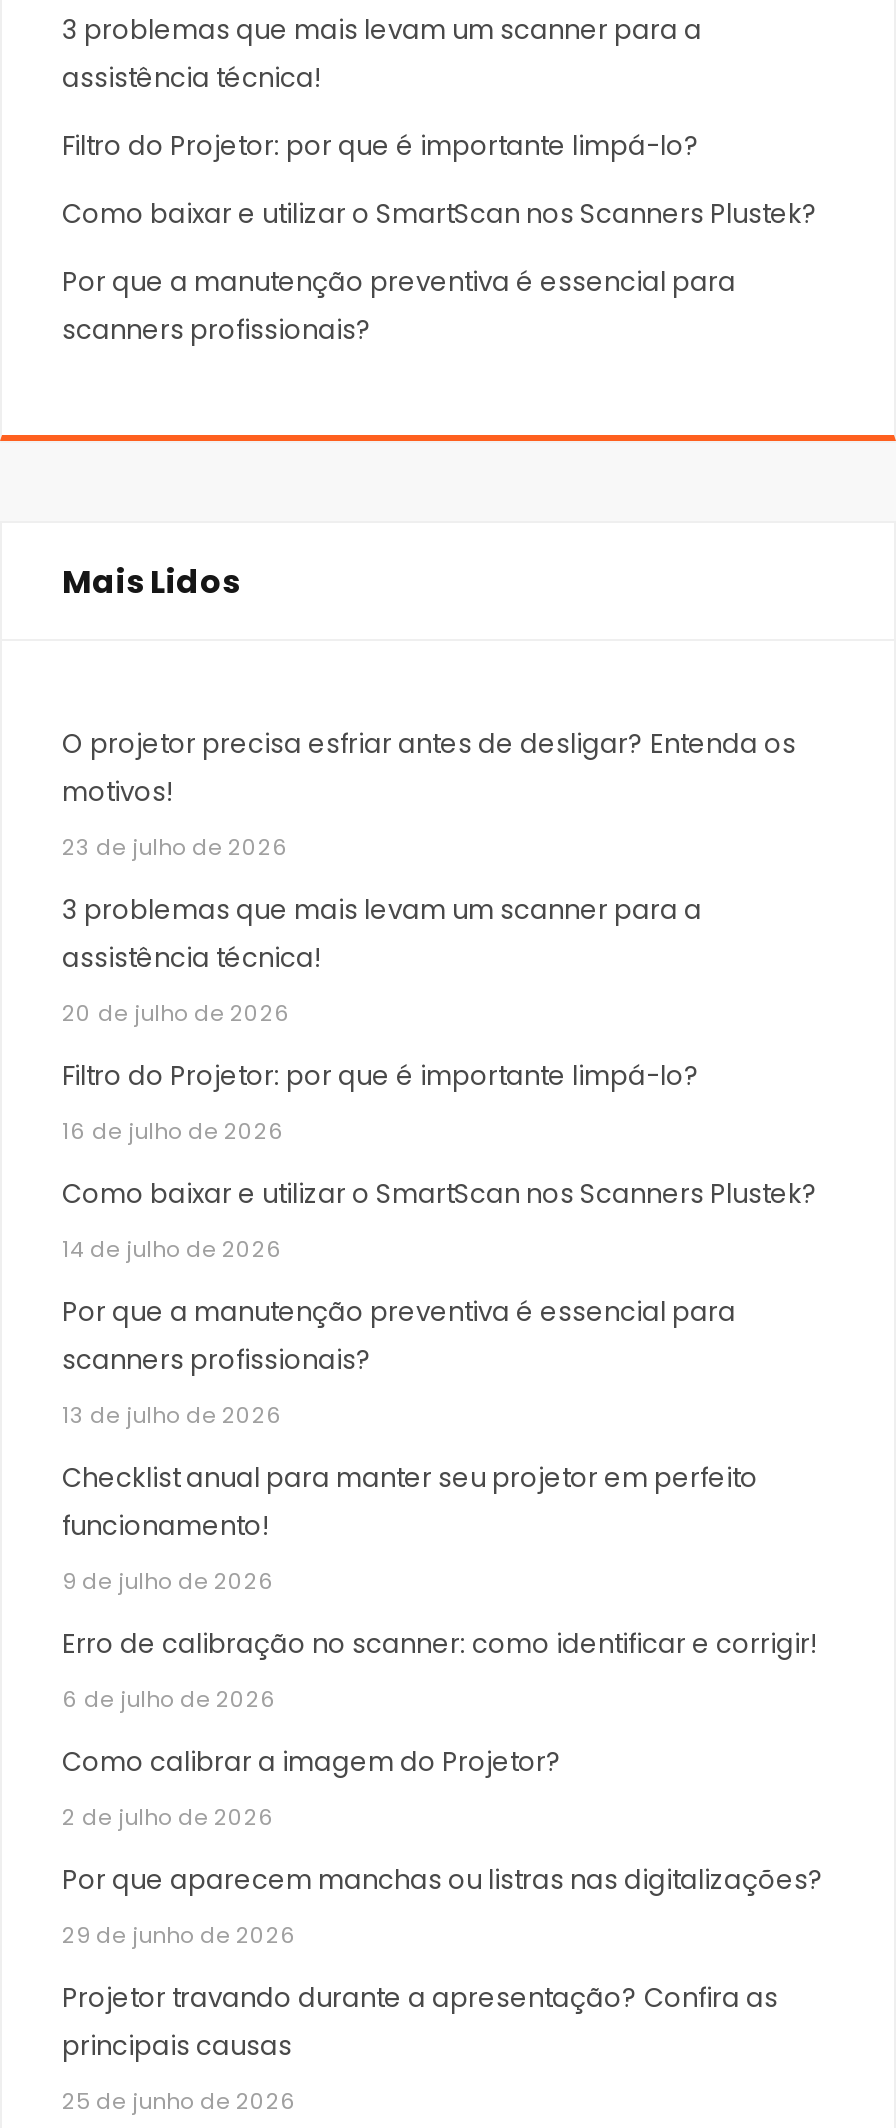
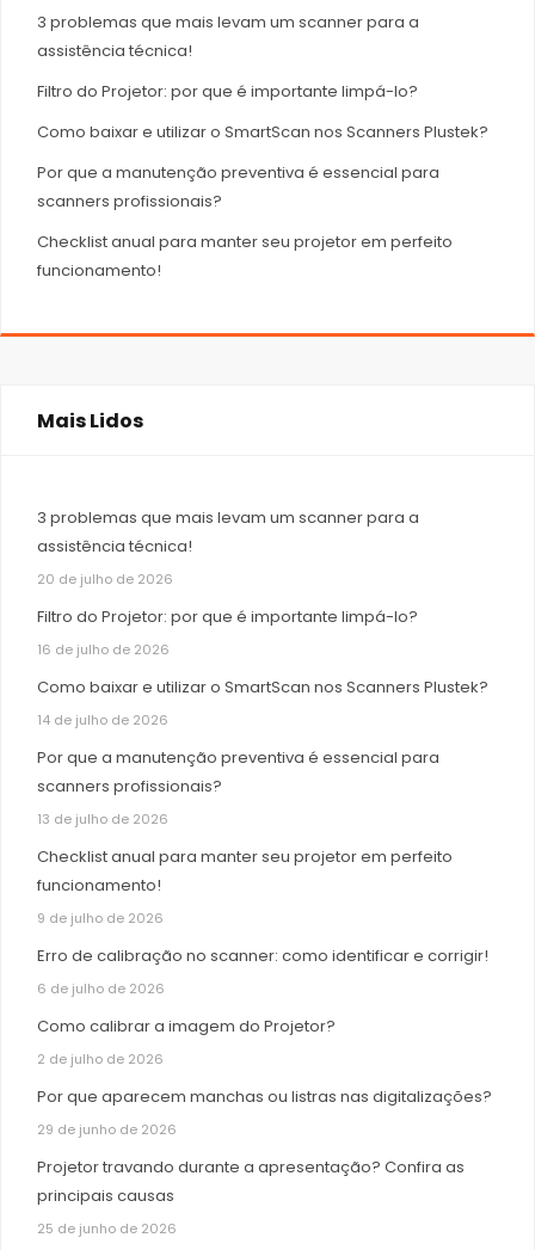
+ Checklist anual para manter seu projetor em perfeito
+ funcionamento!

moved down: Mais Lidos

- O projetor precisa esfriar antes de desligar? Entenda os
- motivos!
- 23 de julho de 2026
